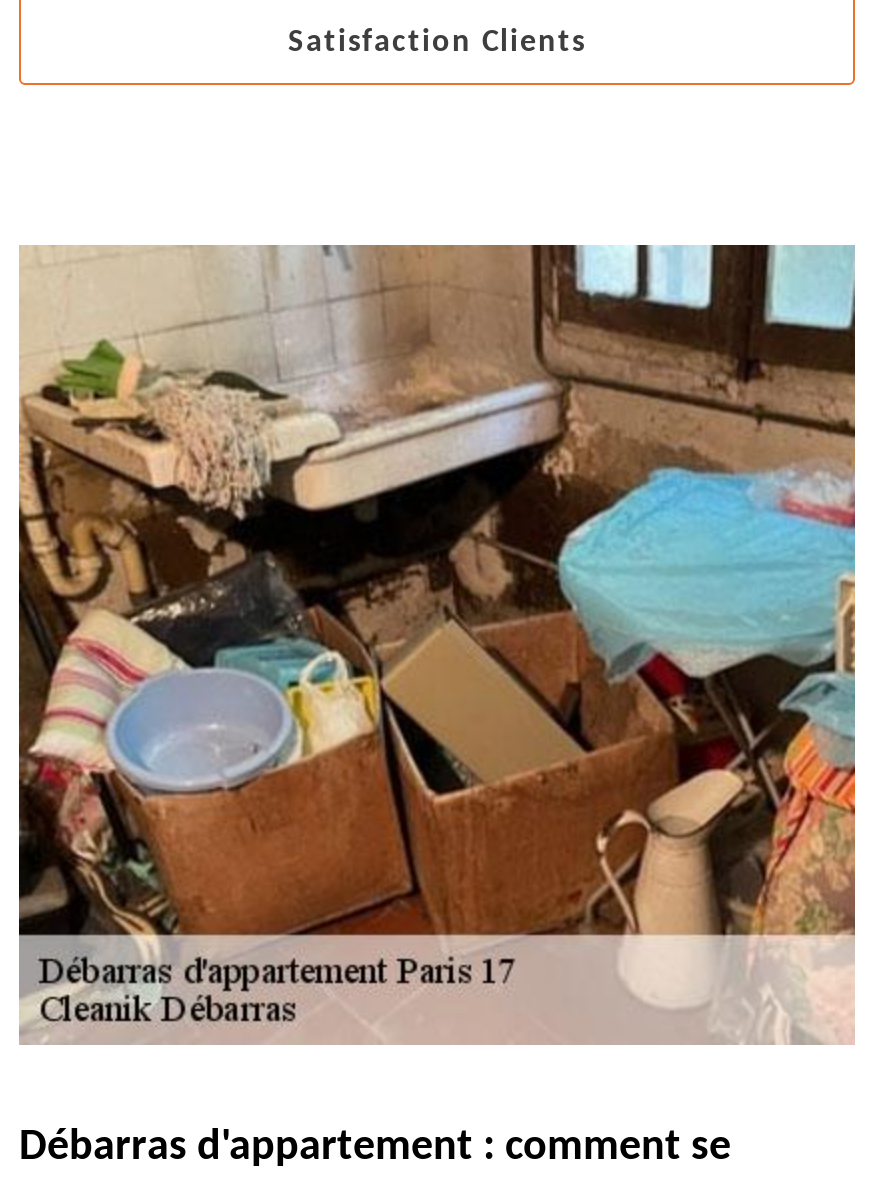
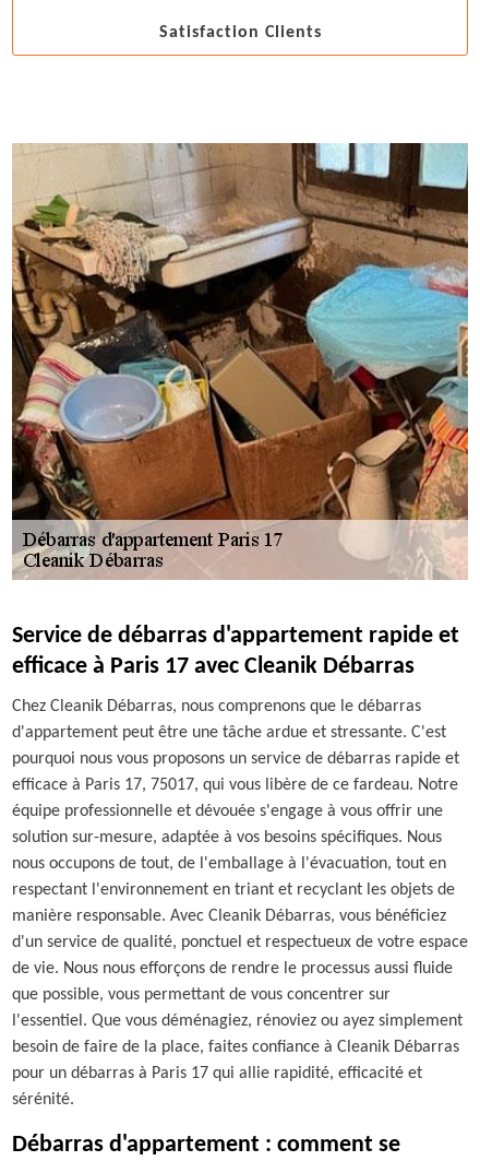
+ Service de débarras d'appartement rapide et
+ efficace à Paris 17 avec Cleanik Débarras
+ Chez Cleanik Débarras, nous comprenons que le débarras
+ d'appartement peut être une tâche ardue et stressante. C'est
+ pourquoi nous vous proposons un service de débarras rapide et
+ efficace à Paris 17, 75017, qui vous libère de ce fardeau. Notre
+ équipe professionnelle et dévouée s'engage à vous offrir une
+ solution sur-mesure, adaptée à vos besoins spécifiques. Nous
+ nous occupons de tout, de l'emballage à l'évacuation, tout en
+ respectant l'environnement en triant et recyclant les objets de
+ manière responsable. Avec Cleanik Débarras, vous bénéficiez
+ d'un service de qualité, ponctuel et respectueux de votre espace
+ de vie. Nous nous efforçons de rendre le processus aussi fluide
+ que possible, vous permettant de vous concentrer sur
+ l'essentiel. Que vous déménagiez, rénoviez ou ayez simplement
+ besoin de faire de la place, faites confiance à Cleanik Débarras
+ pour un débarras à Paris 17 qui allie rapidité, efficacité et
+ sérénité.
